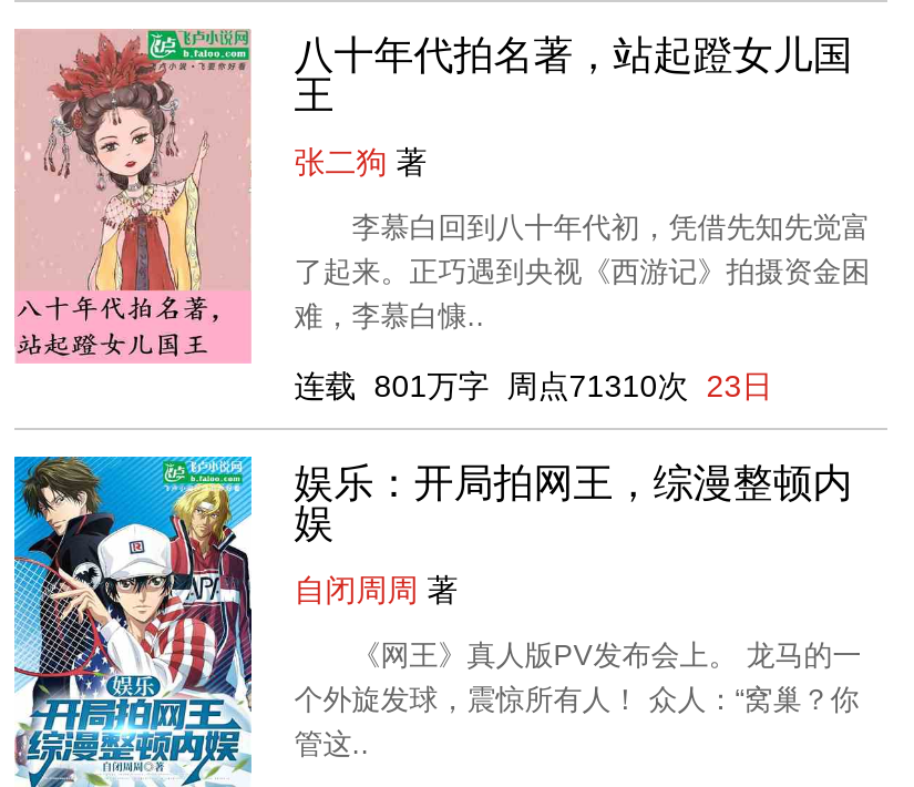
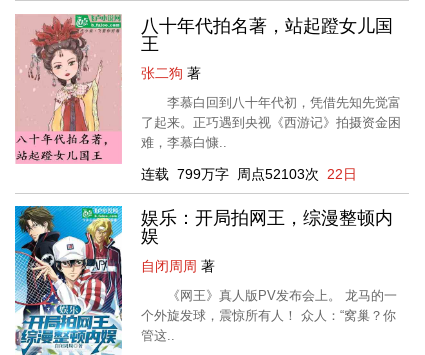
- 连载 801万字 周点71310次 23日
+ 连载 799万字 周点52103次 22日
